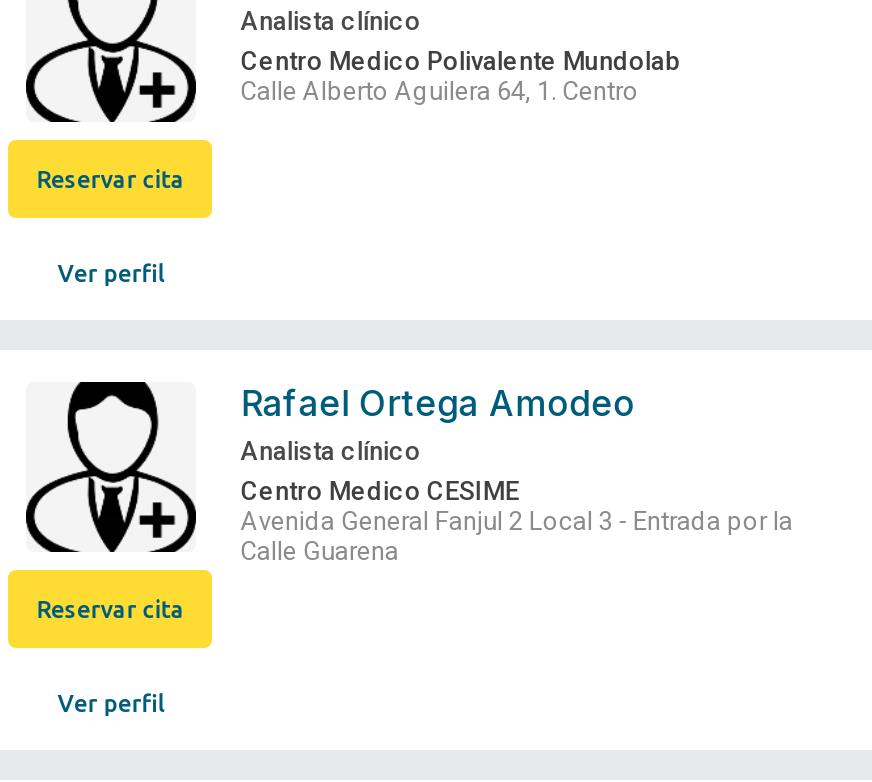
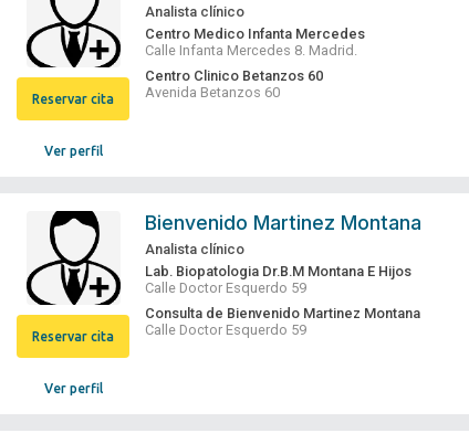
- Centro Medico Polivalente Mundolab
- Calle Alberto Aguilera 64, 1. Centro
+ Centro Medico Infanta Mercedes
+ Calle Infanta Mercedes 8. Madrid.
+ Centro Clinico Betanzos 60
+ Avenida Betanzos 60

- Rafael Ortega Amodeo
+ Bienvenido Martinez Montana

- Centro Medico CESIME
- Avenida General Fanjul 2 Local 3 - Entrada por la
- Calle Guarena
+ Lab. Biopatologia Dr.B.M Montana E Hijos
+ Calle Doctor Esquerdo 59
+ Consulta de Bienvenido Martinez Montana
+ Calle Doctor Esquerdo 59
